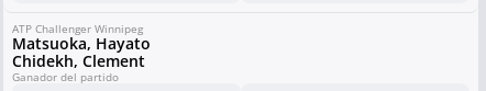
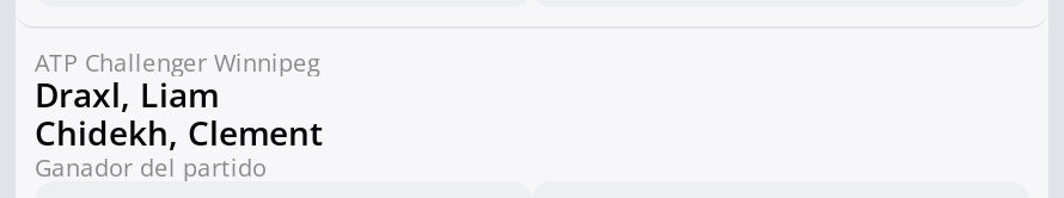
- Matsuoka, Hayato
+ Draxl, Liam
